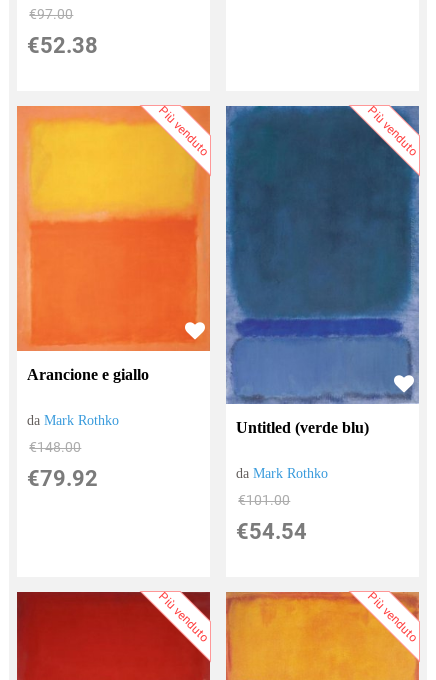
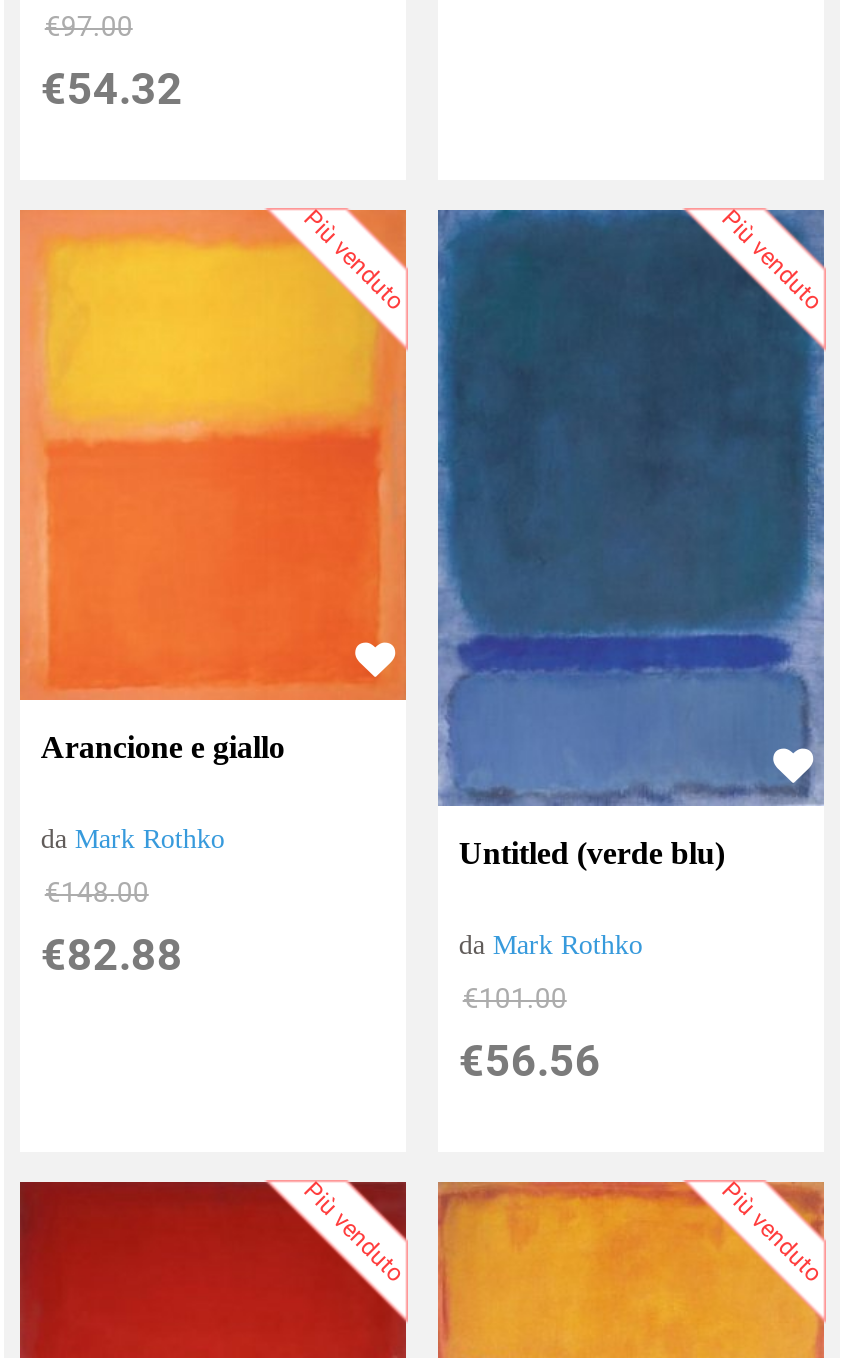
- €52.38
+ €54.32

- €79.92
+ €82.88

- €54.54
+ €56.56
